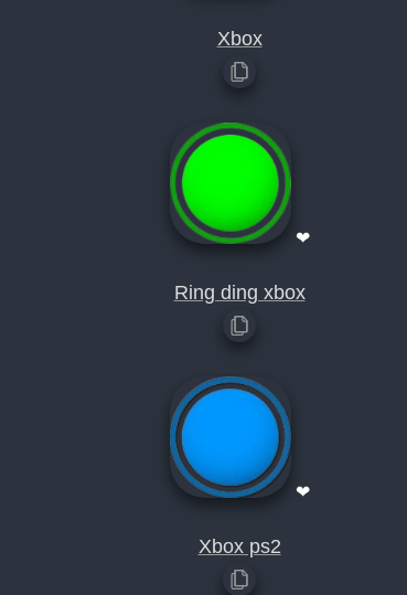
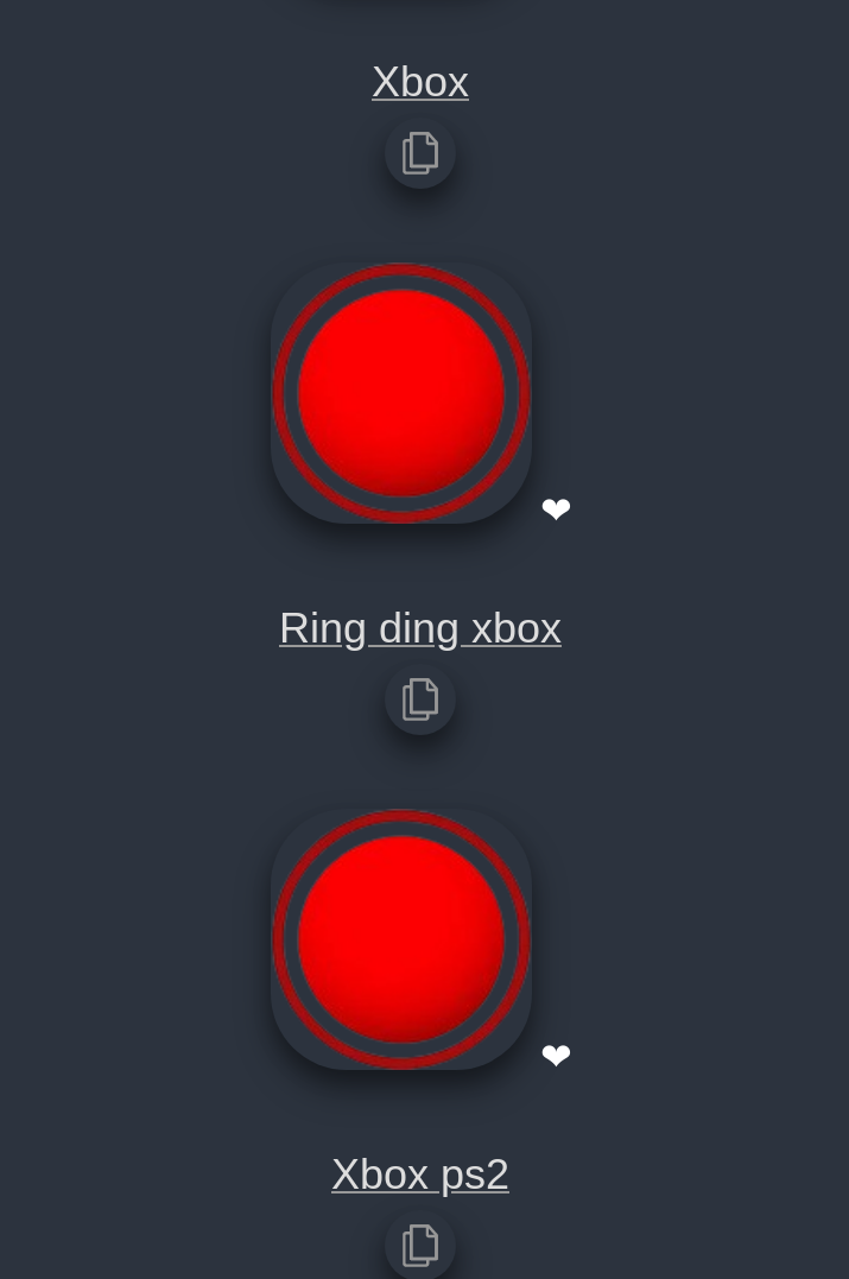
- [image]
+ [image]

- [image]
+ [image]
